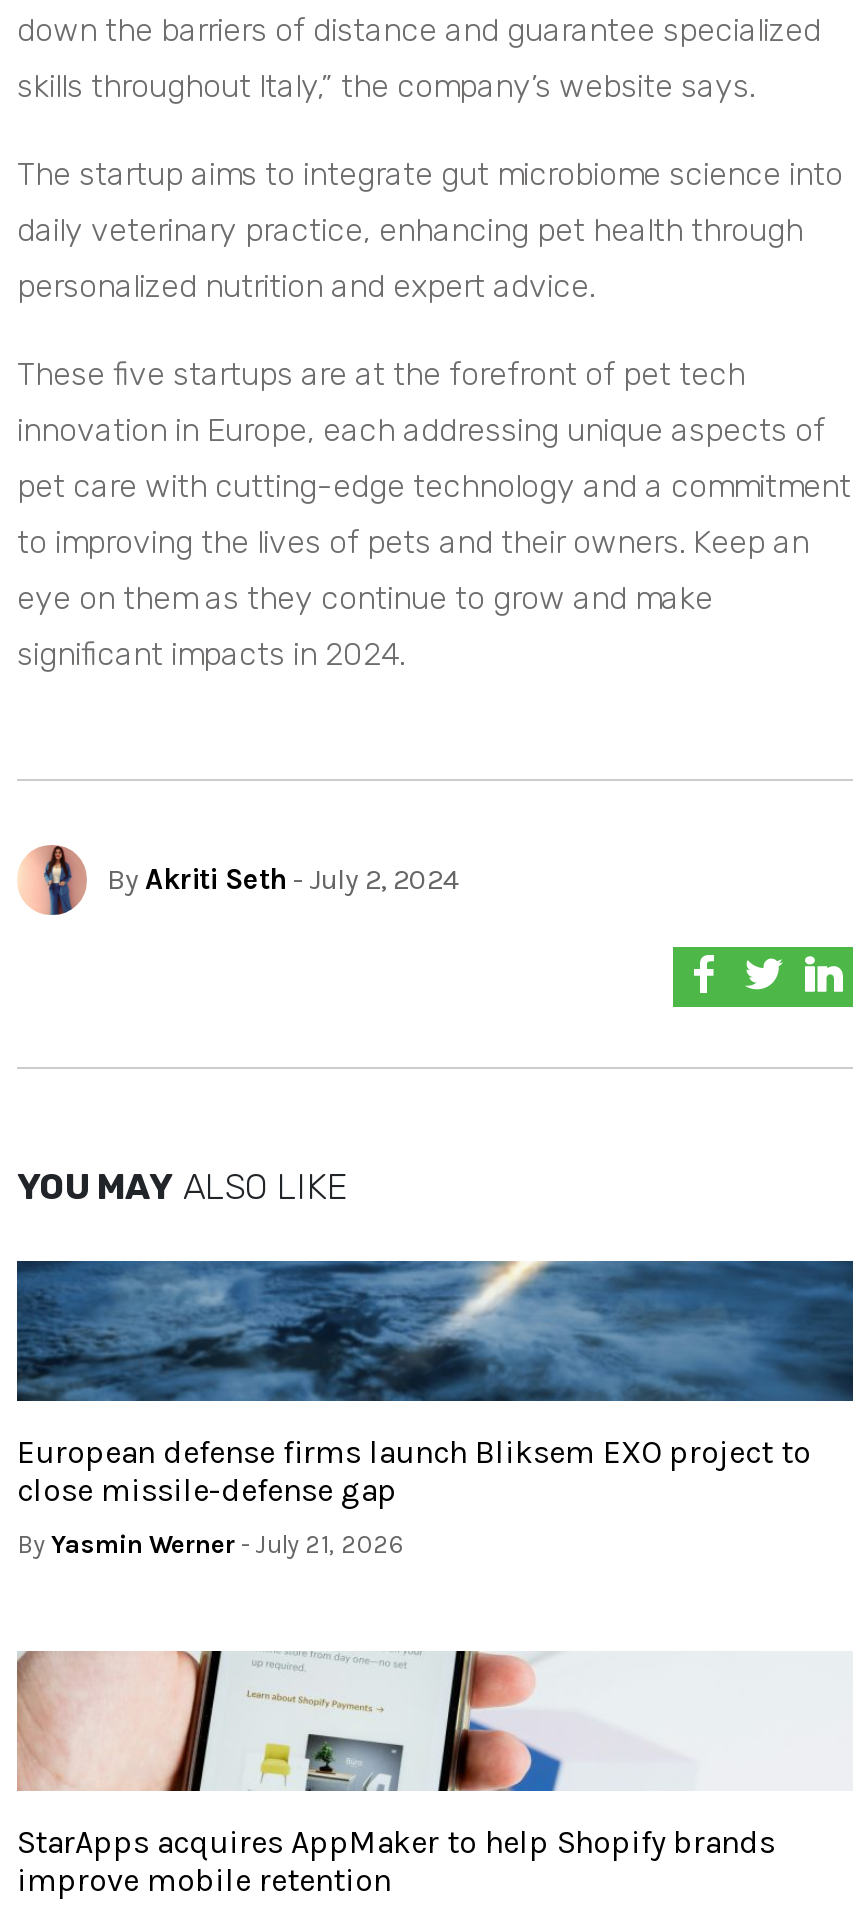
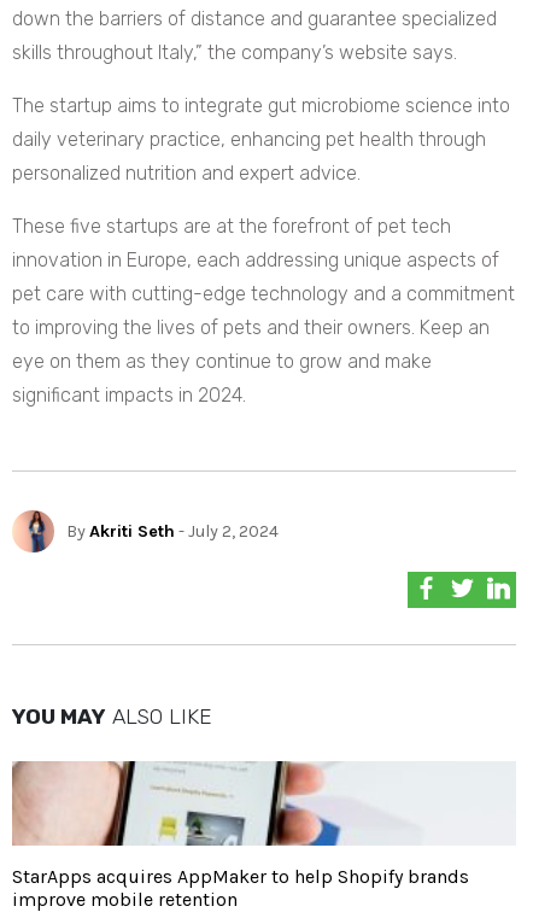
- [image]
- European defense firms launch Bliksem EXO project to
- close missile-defense gap
- By Yasmin Werner - July 21, 2026
